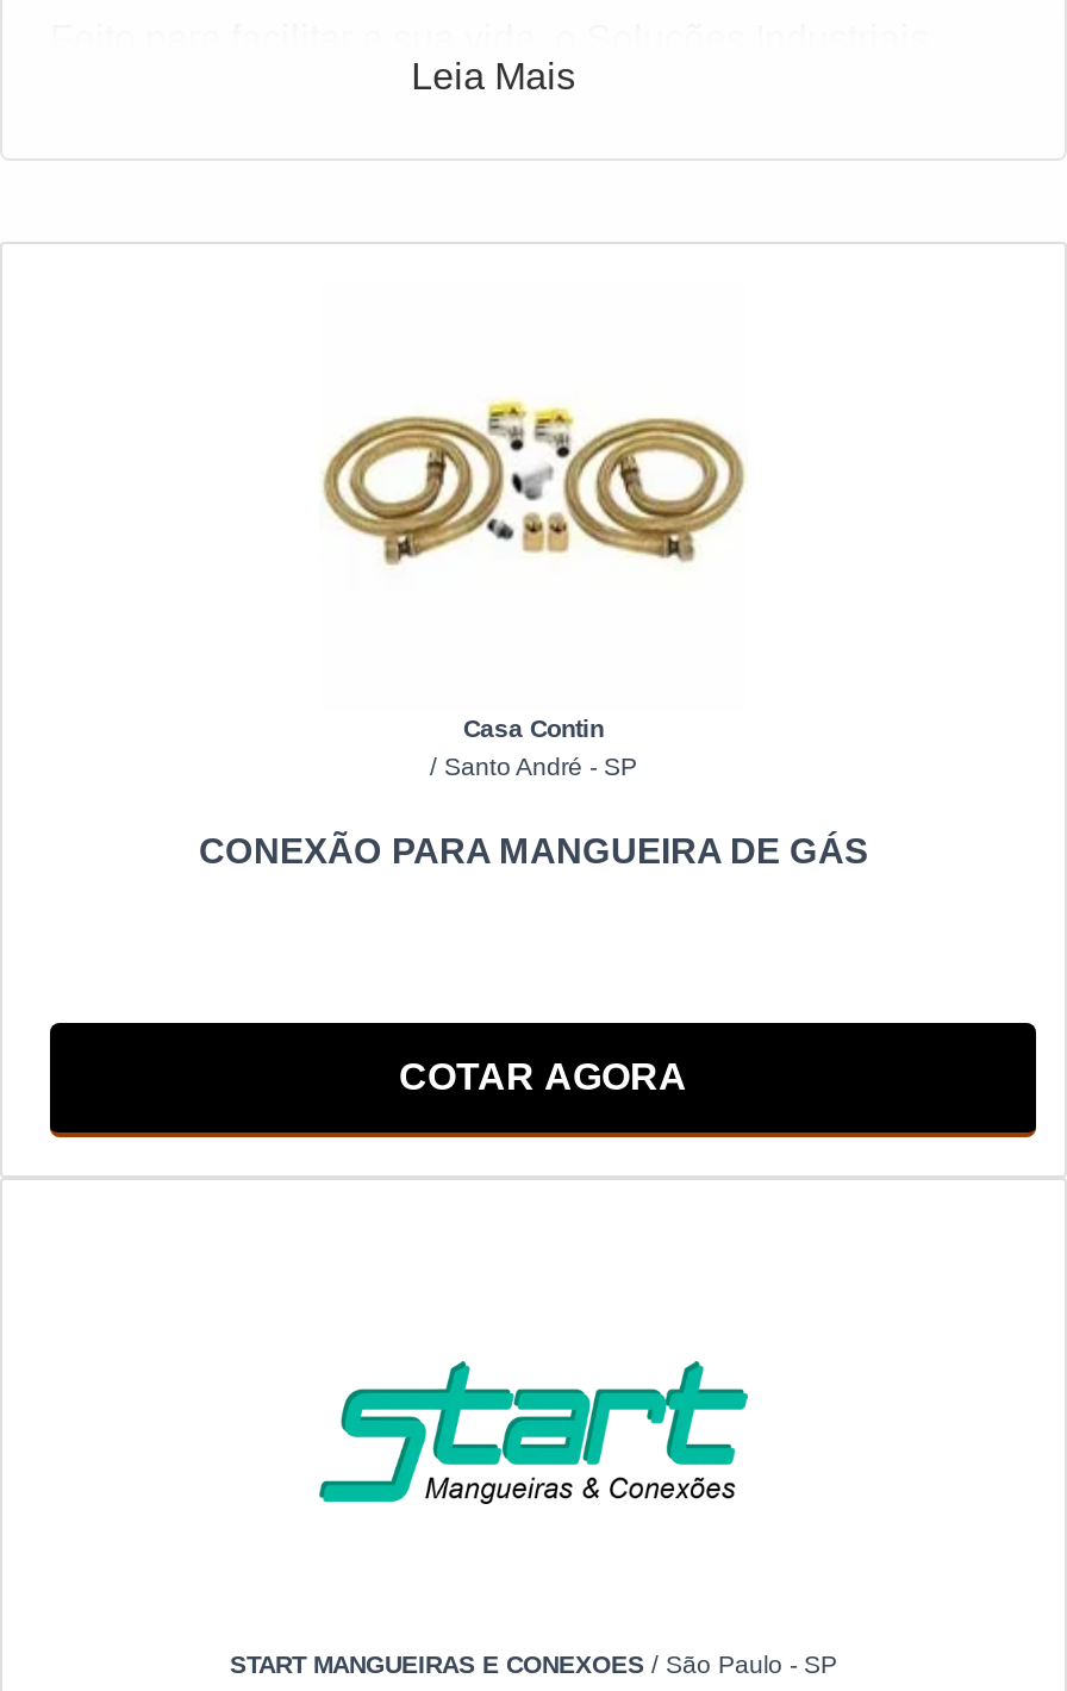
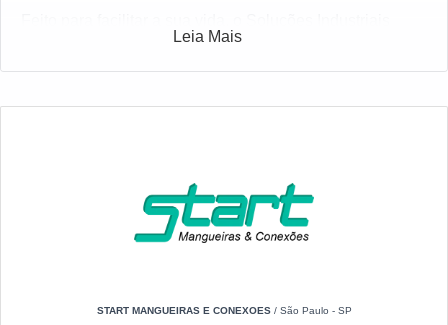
- [image]

- Casa Contin
- / Santo André - SP
- CONEXÃO PARA MANGUEIRA DE GÁS

- COTAR AGORA
